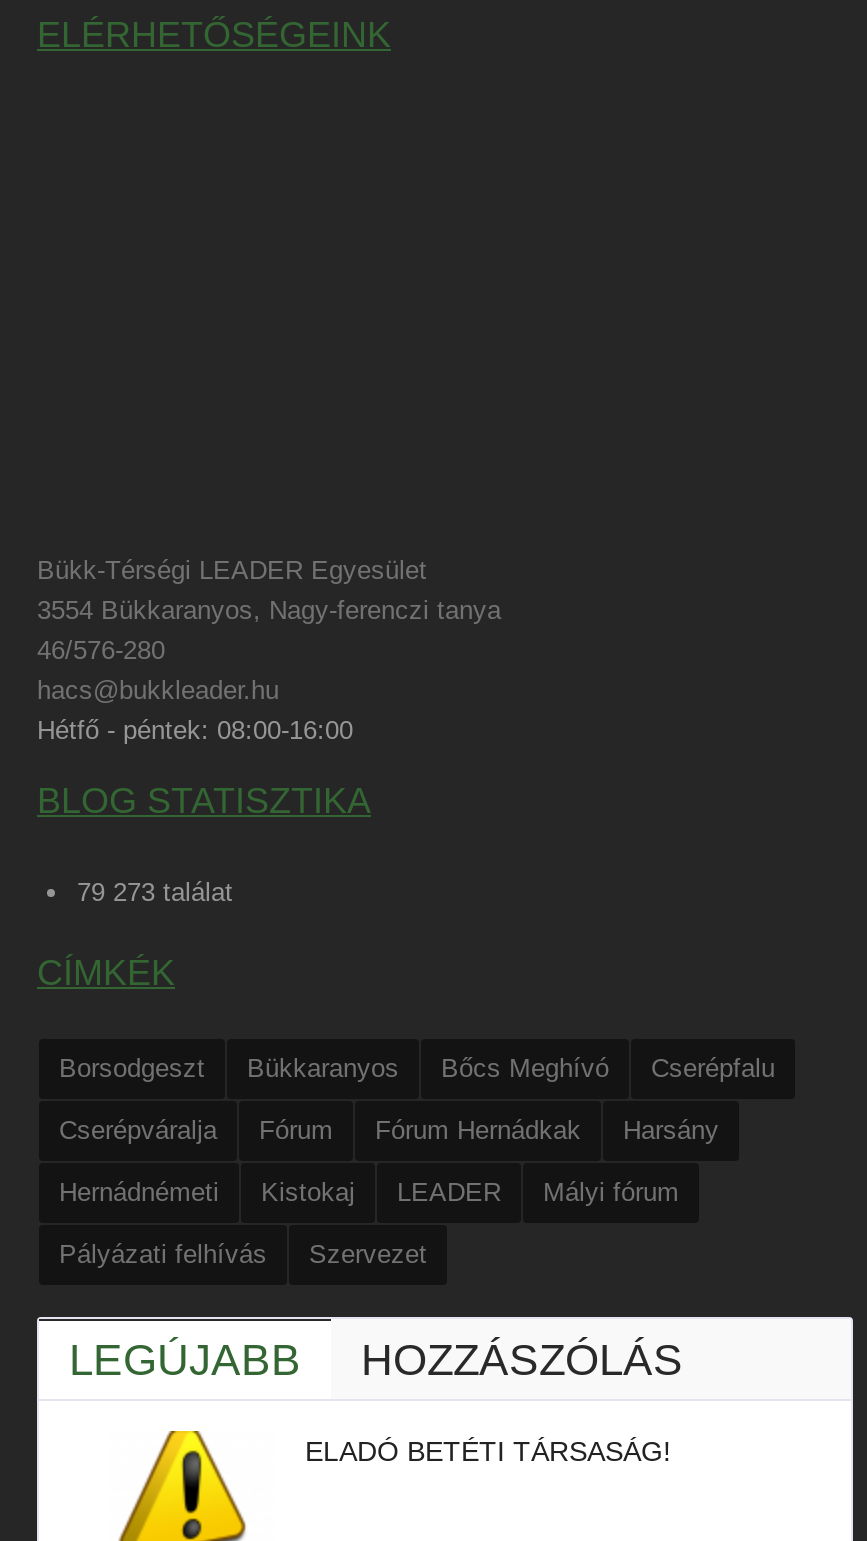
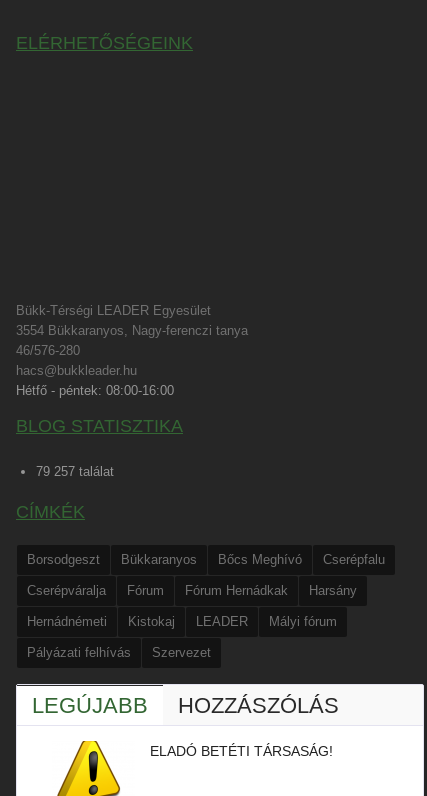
- 79 273 találat
+ 79 257 találat
